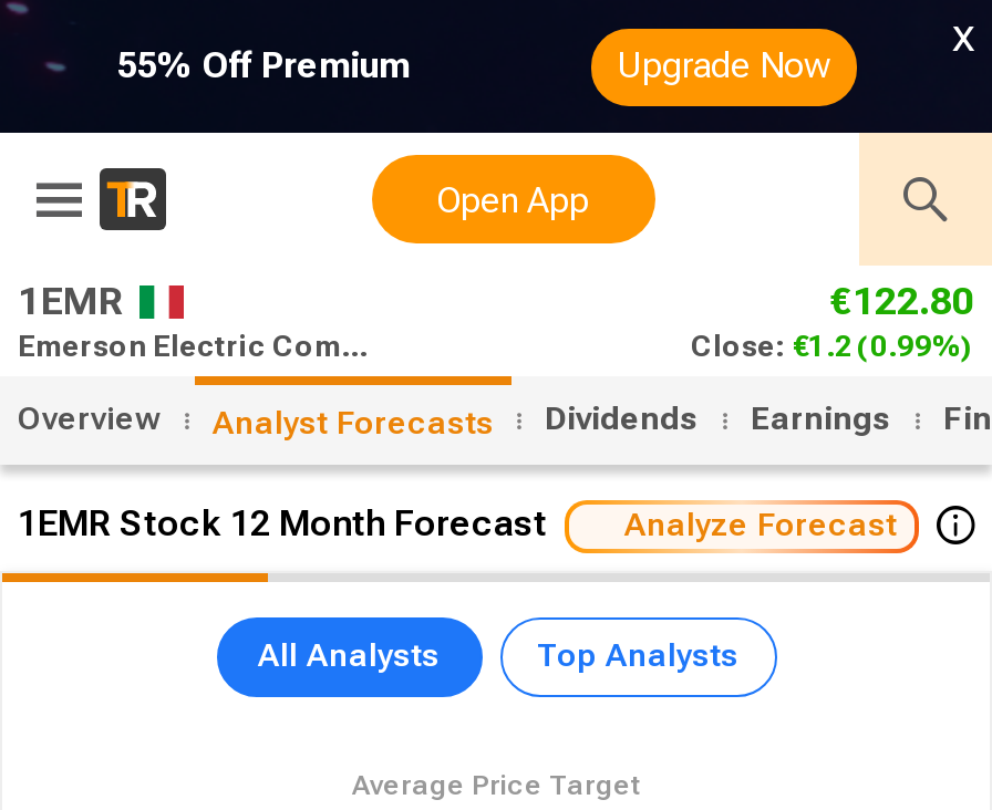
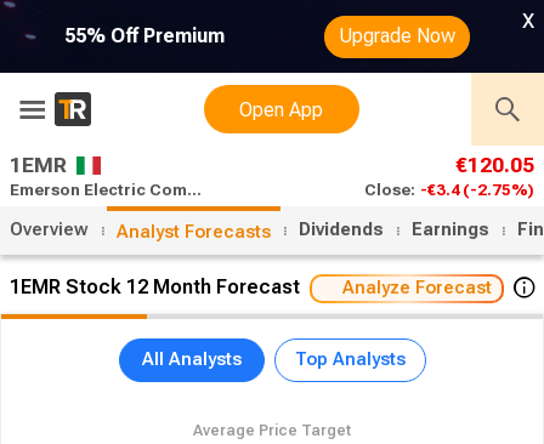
- €122.80
+ €120.05

- Close: €1.2 (0.99%)
+ Close: -€3.4 (-2.75%)
